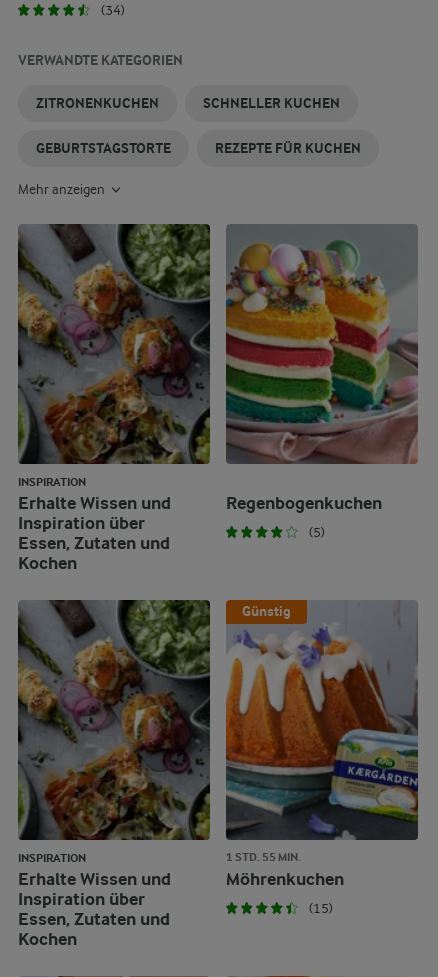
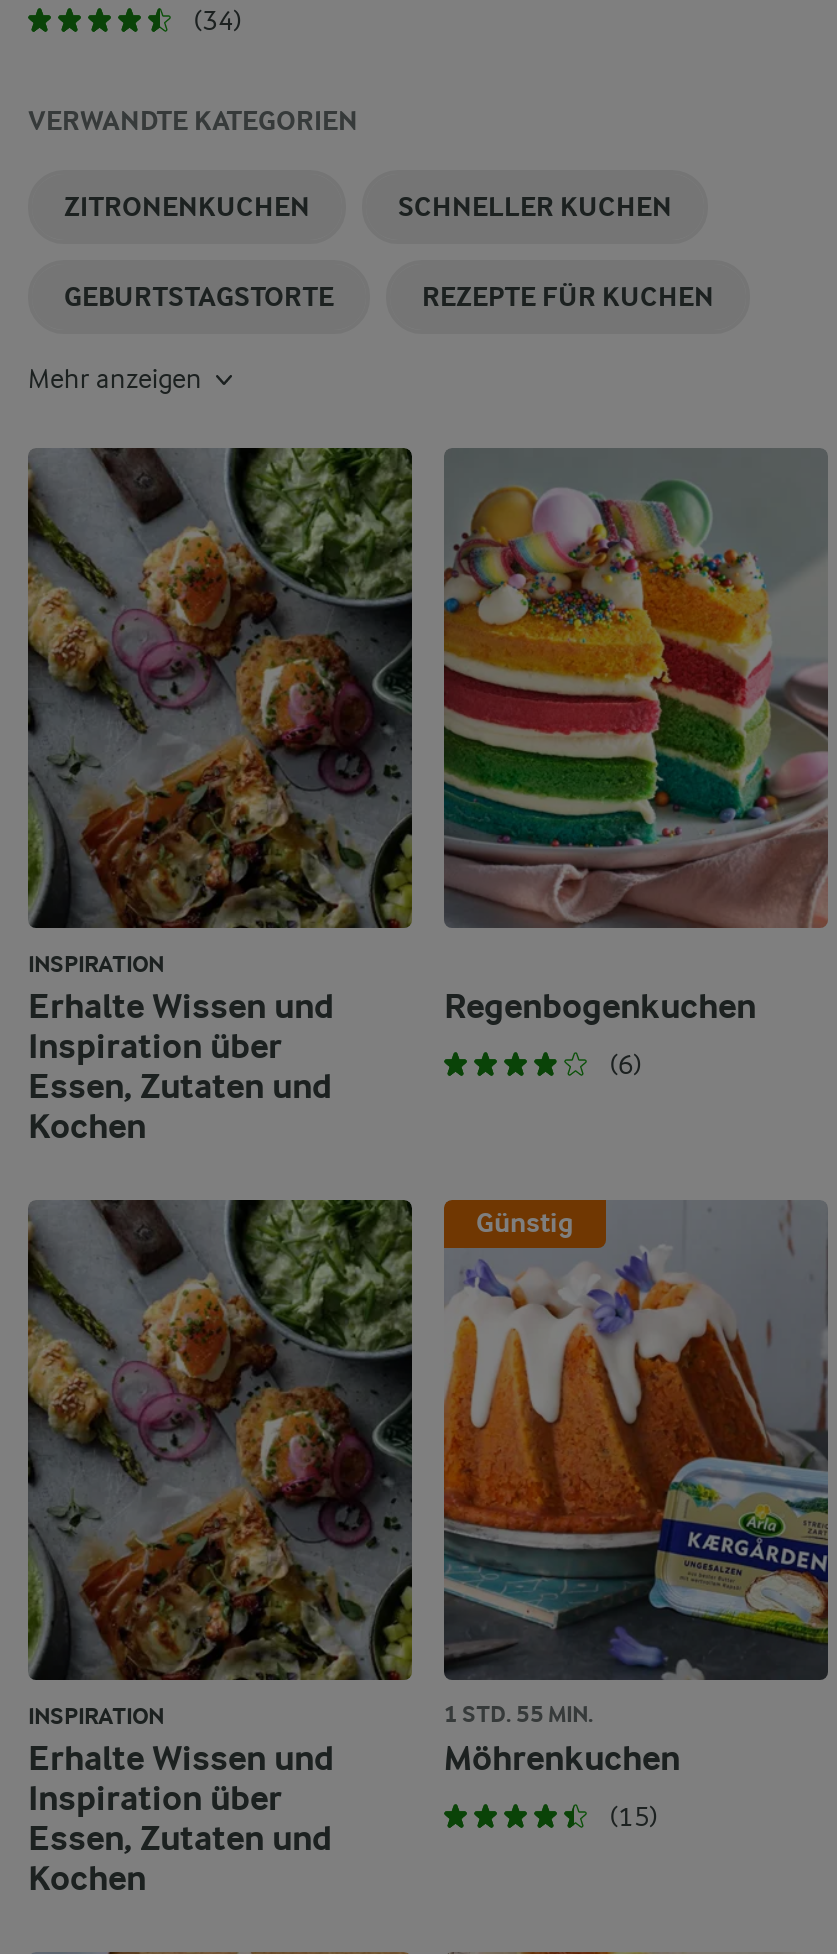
- (5)
+ (6)
